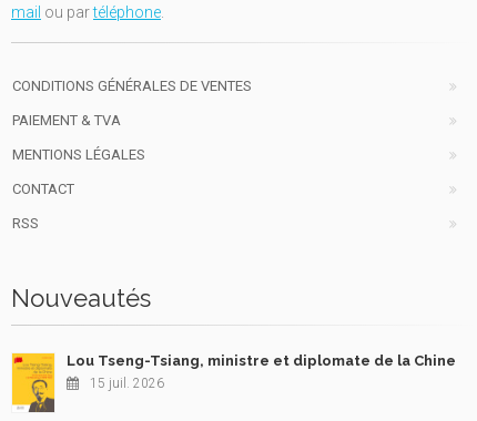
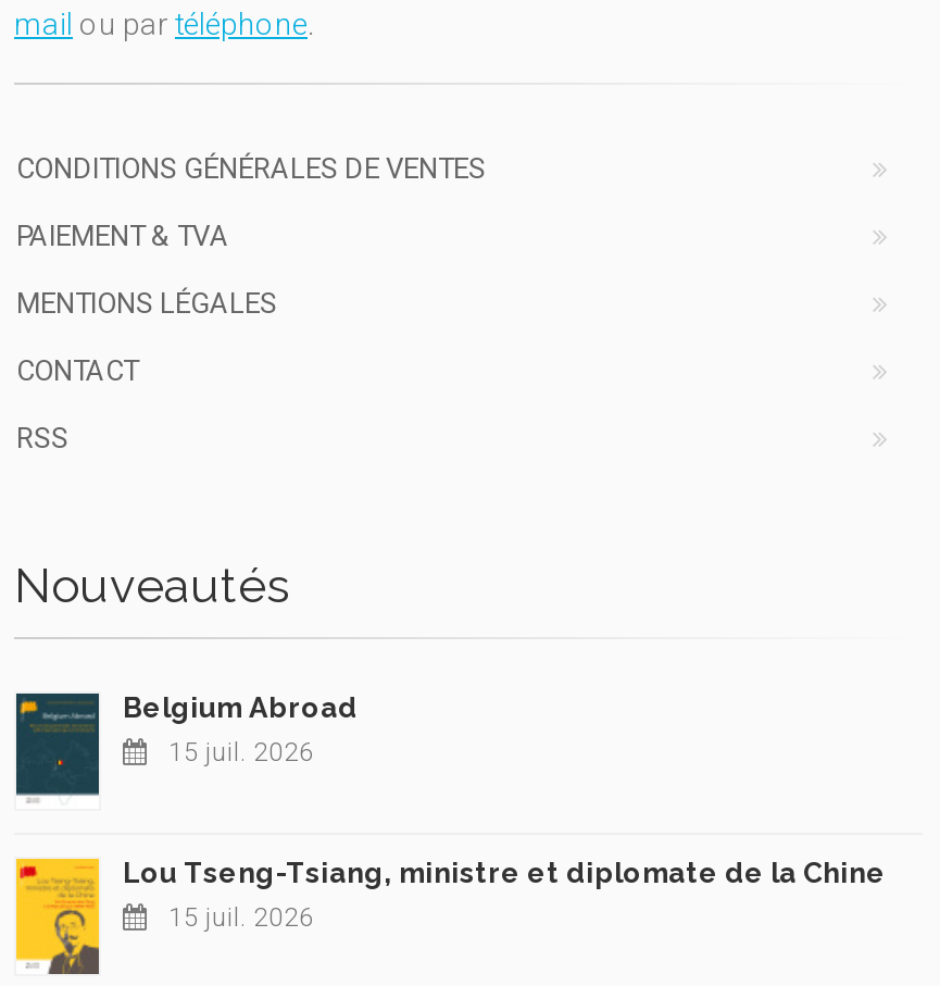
+ [image]
+ Belgium Abroad
+ 15 juil. 2026
